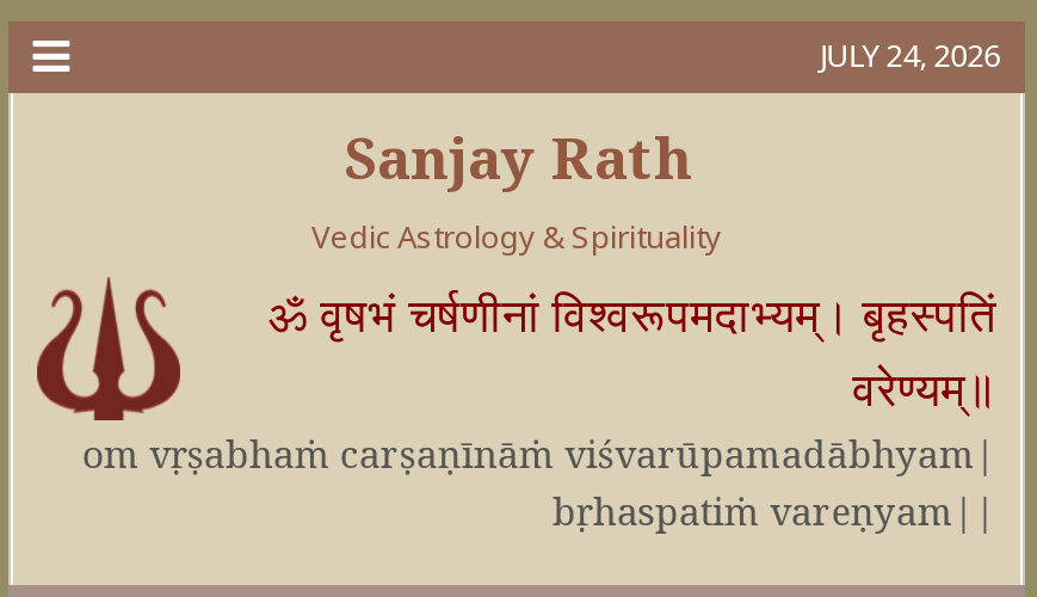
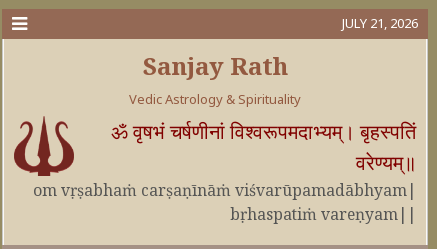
- JULY 24, 2026
+ JULY 21, 2026
